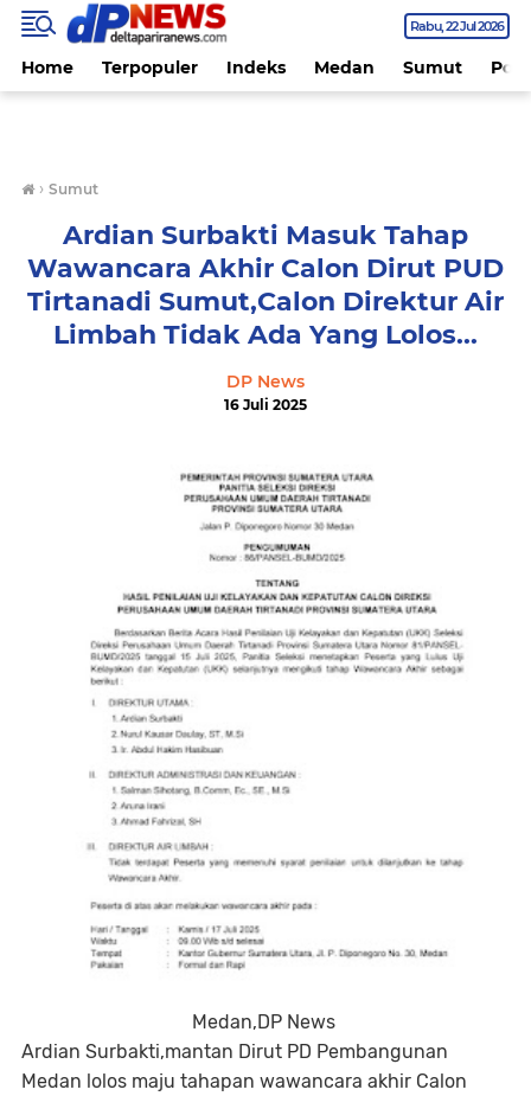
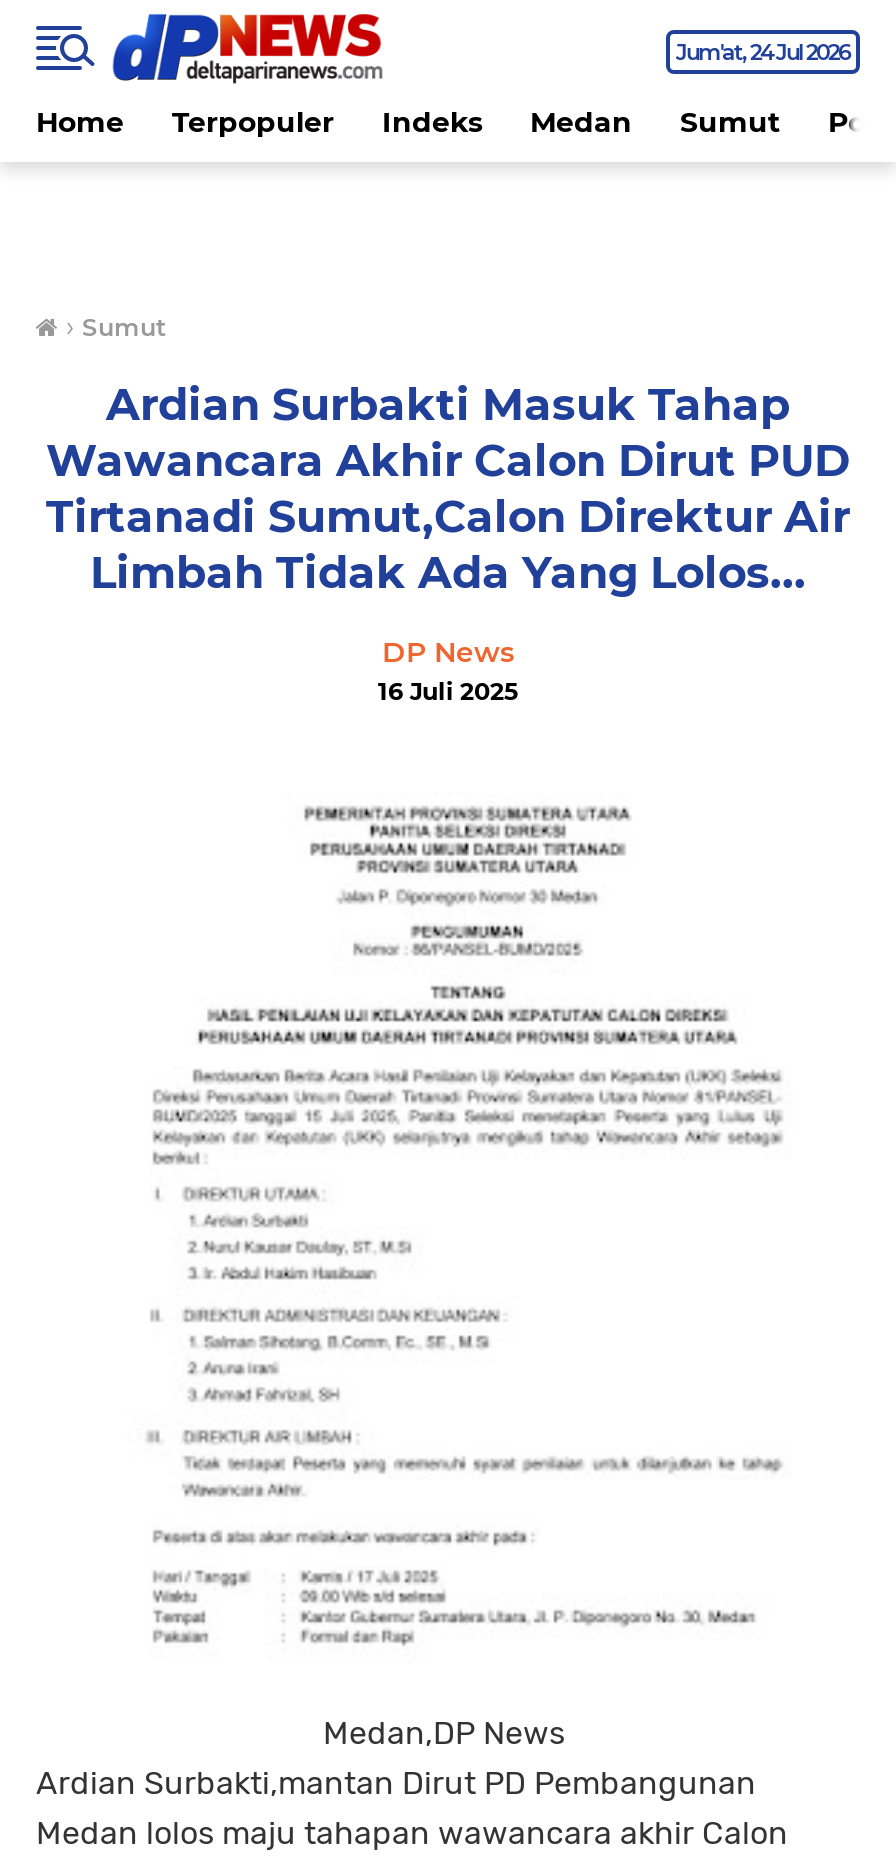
- Rabu 22 Jul 2026
+ Jum'at 24 Jul 2026
